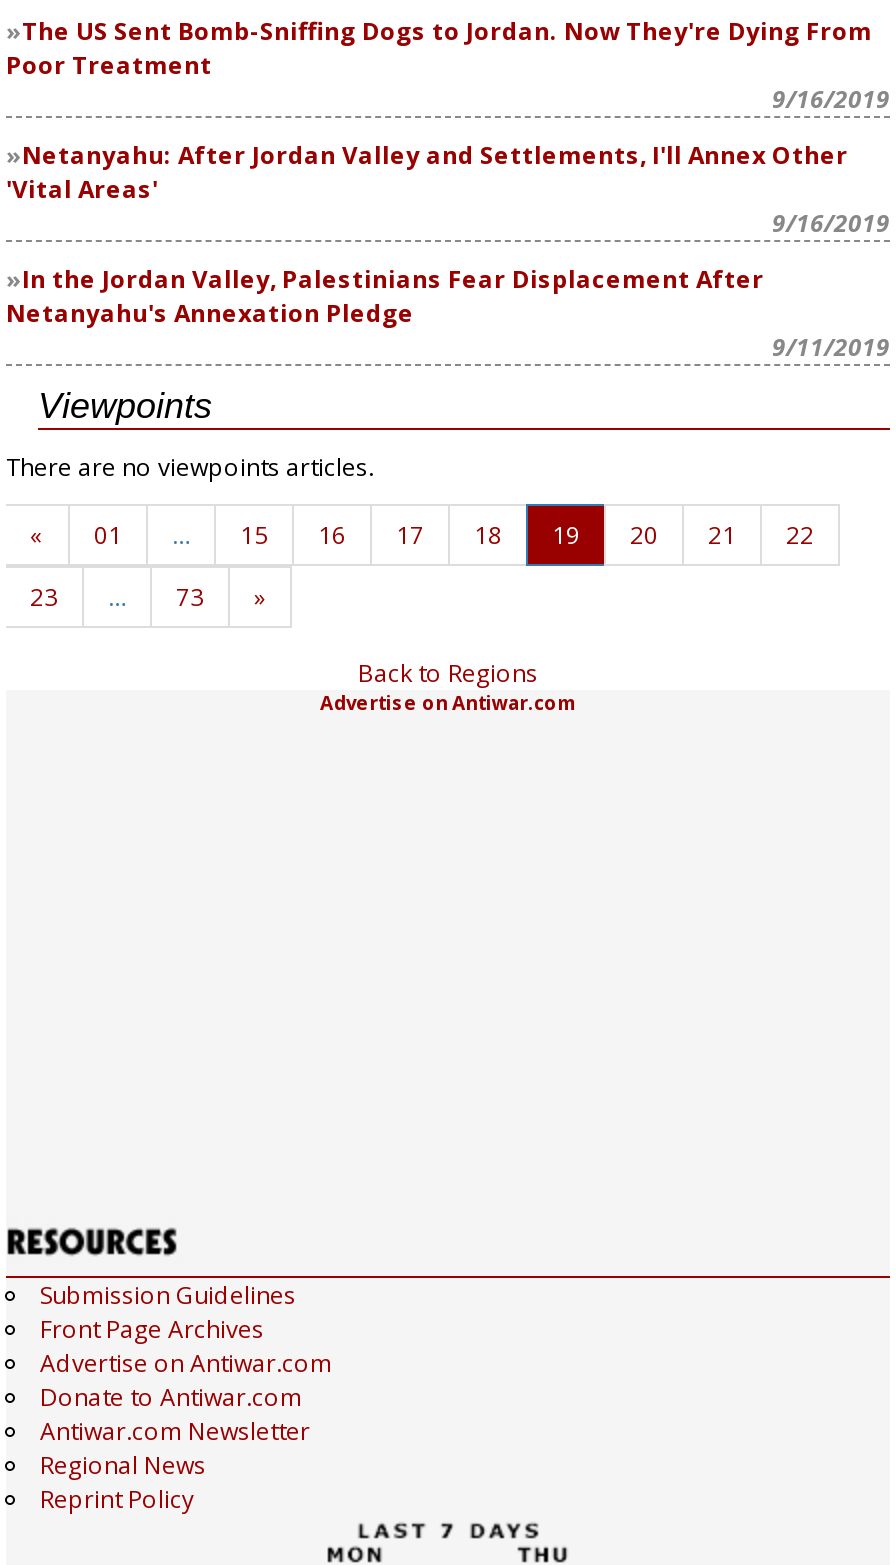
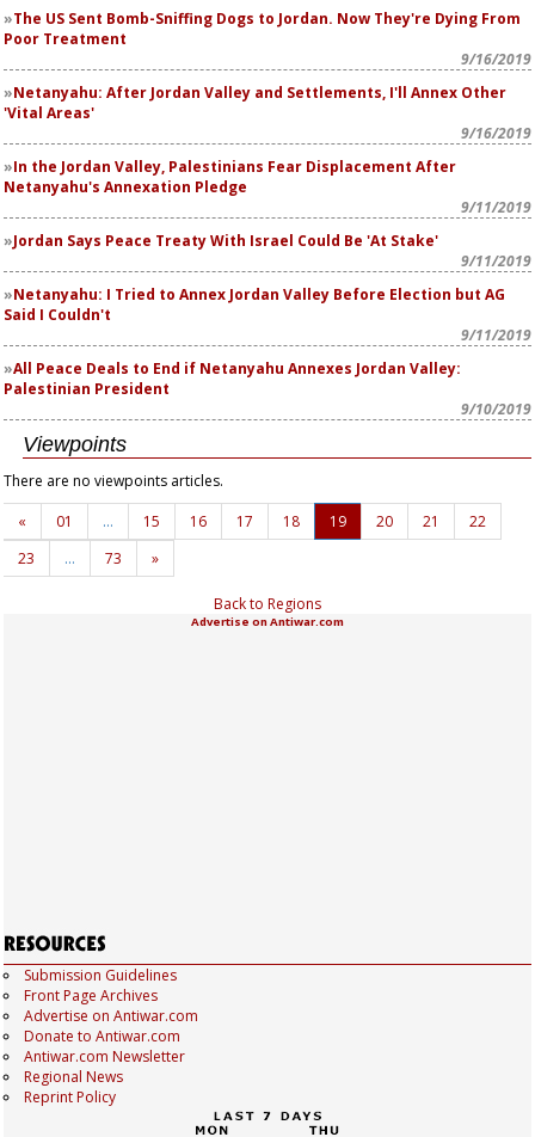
+ Jordan Says Peace Treaty With Israel Could Be 'At Stake'
+ 9/11/2019
+ Netanyahu: I Tried to Annex Jordan Valley Before Election but AG
+ Said I Couldn't
+ 9/11/2019
+ All Peace Deals to End if Netanyahu Annexes Jordan Valley:
+ Palestinian President
+ 9/10/2019
